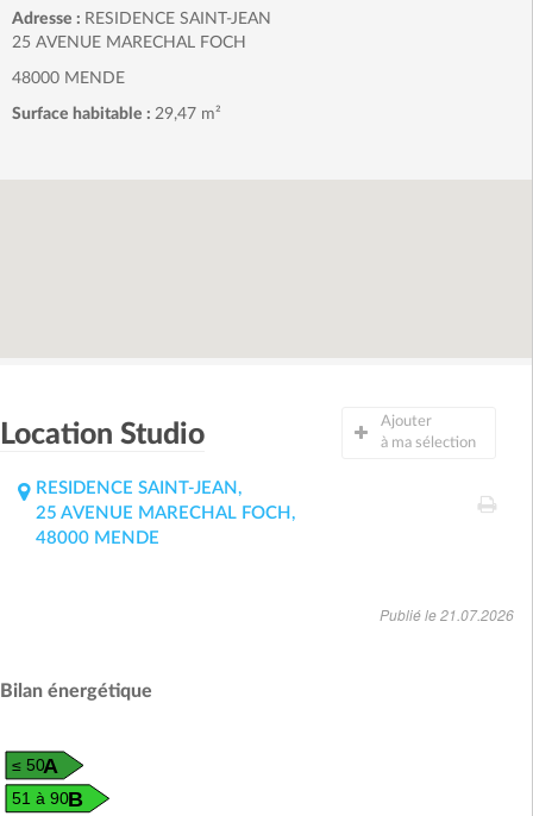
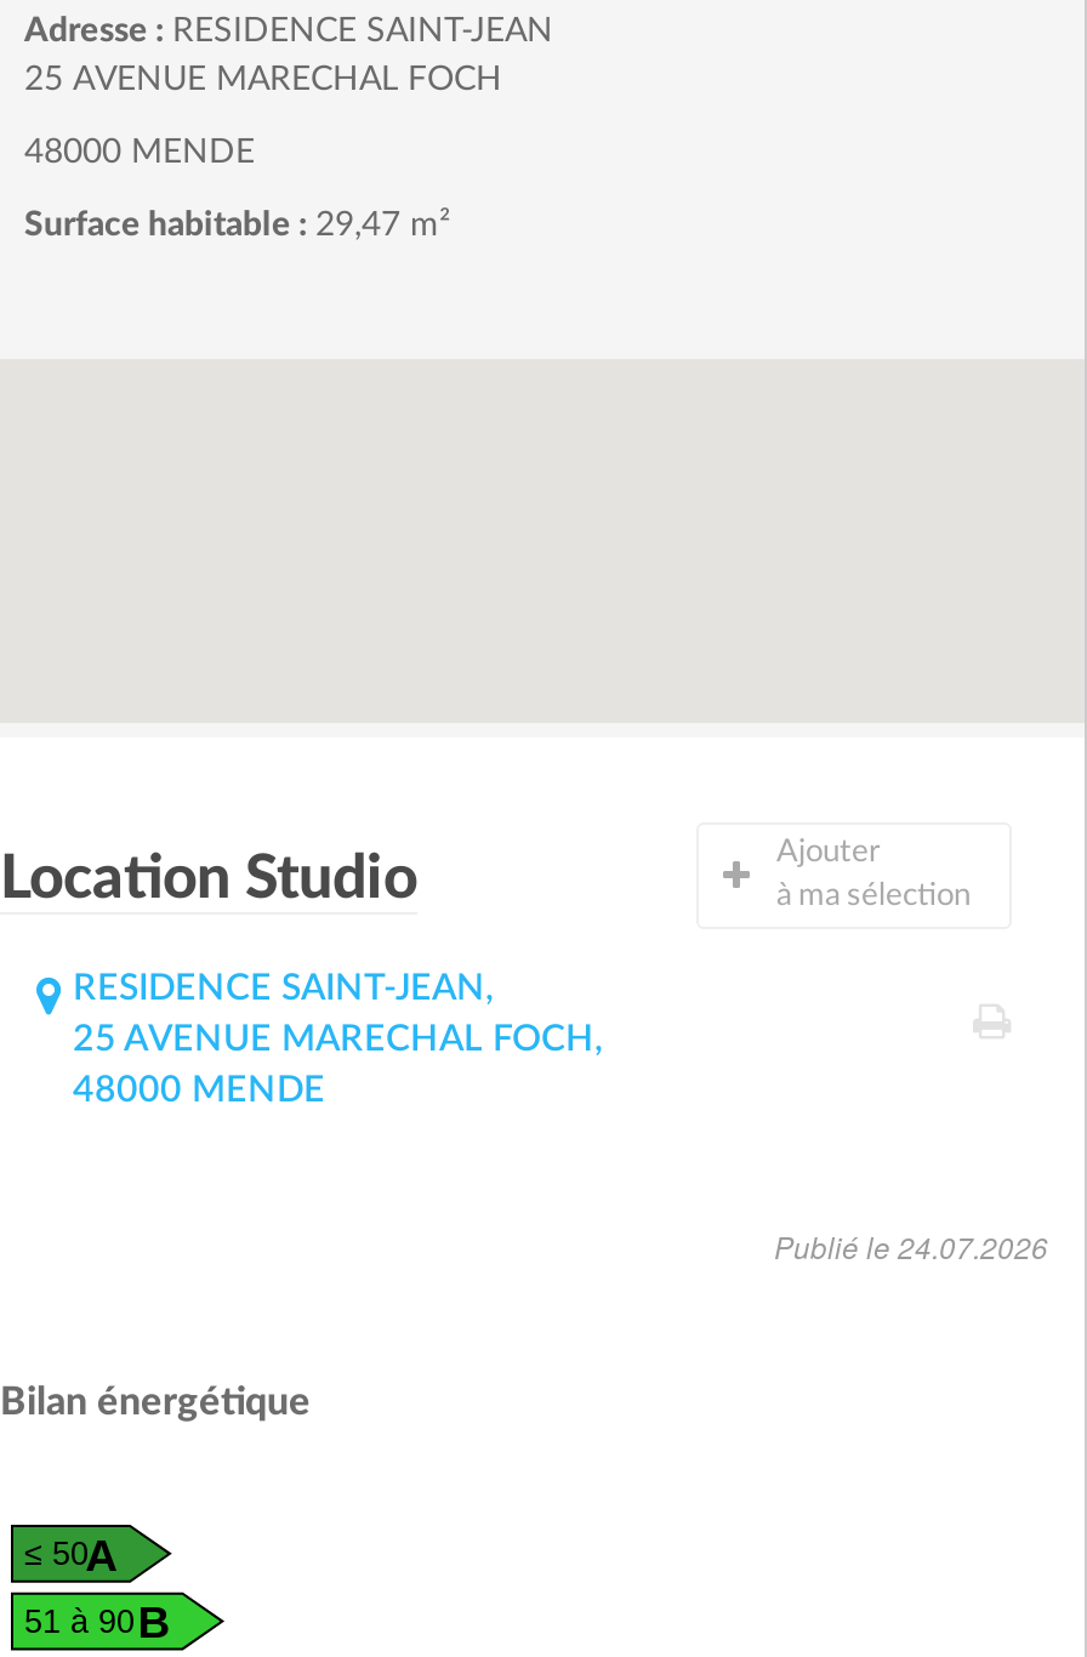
- Publié le 21.07.2026
+ Publié le 24.07.2026
